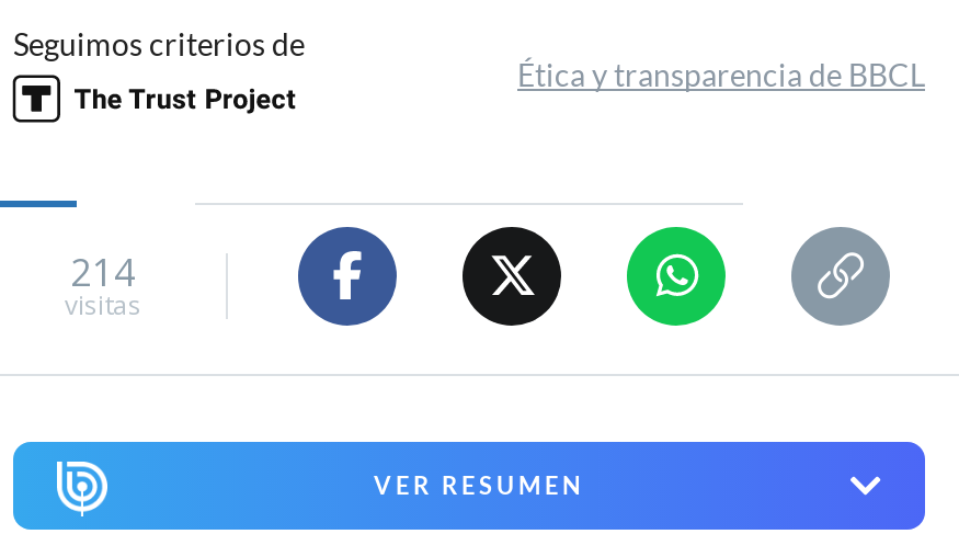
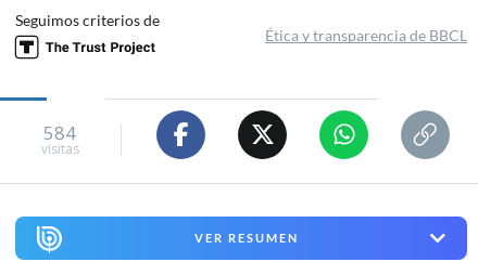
- 214
+ 584
